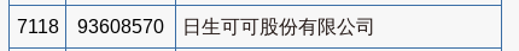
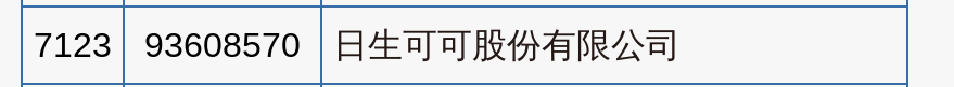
- 7118 93608570 日生可可股份有限公司
+ 7123 93608570 日生可可股份有限公司
